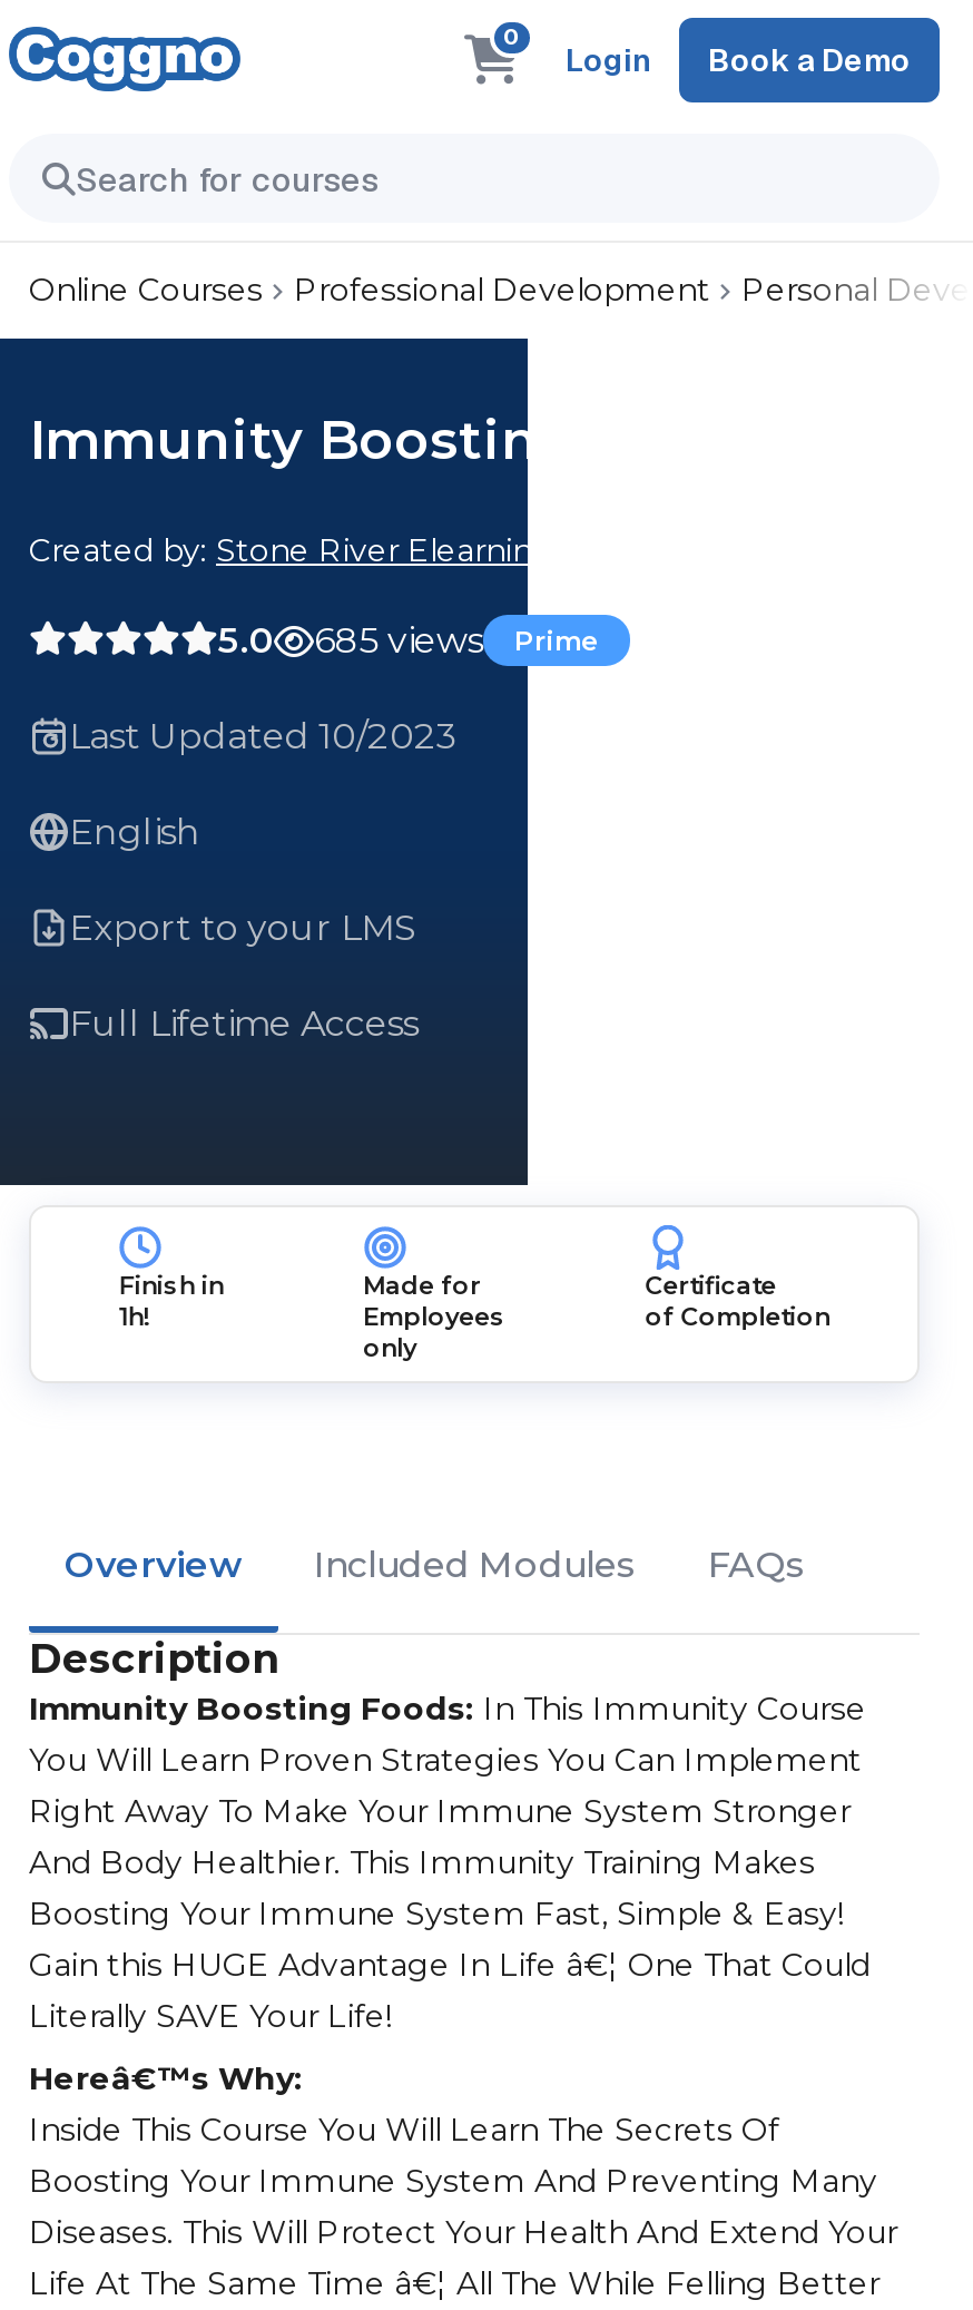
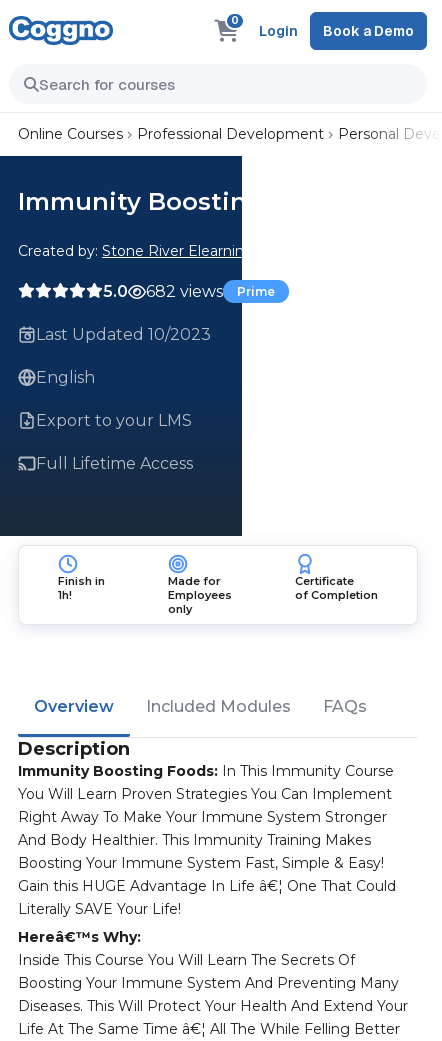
- 5.0 685 views Prime
+ 5.0 682 views Prime
